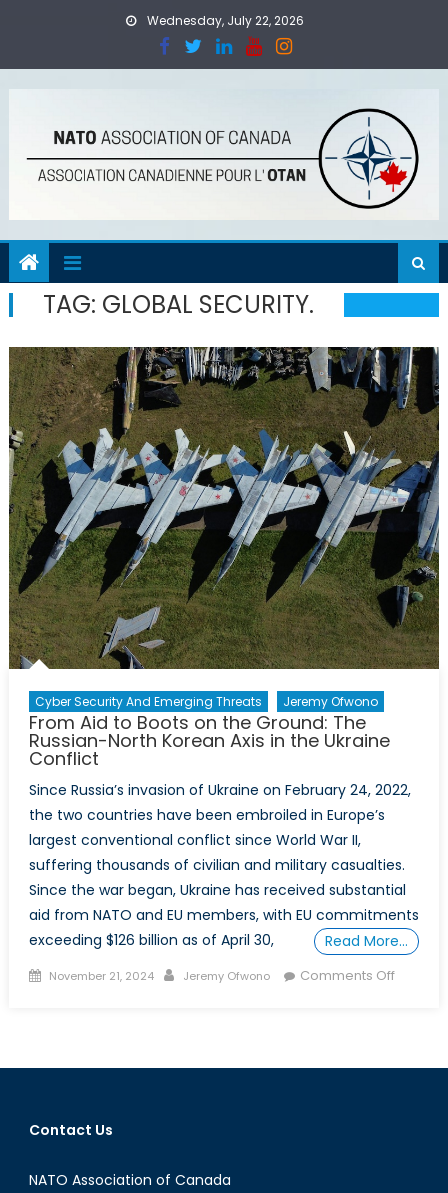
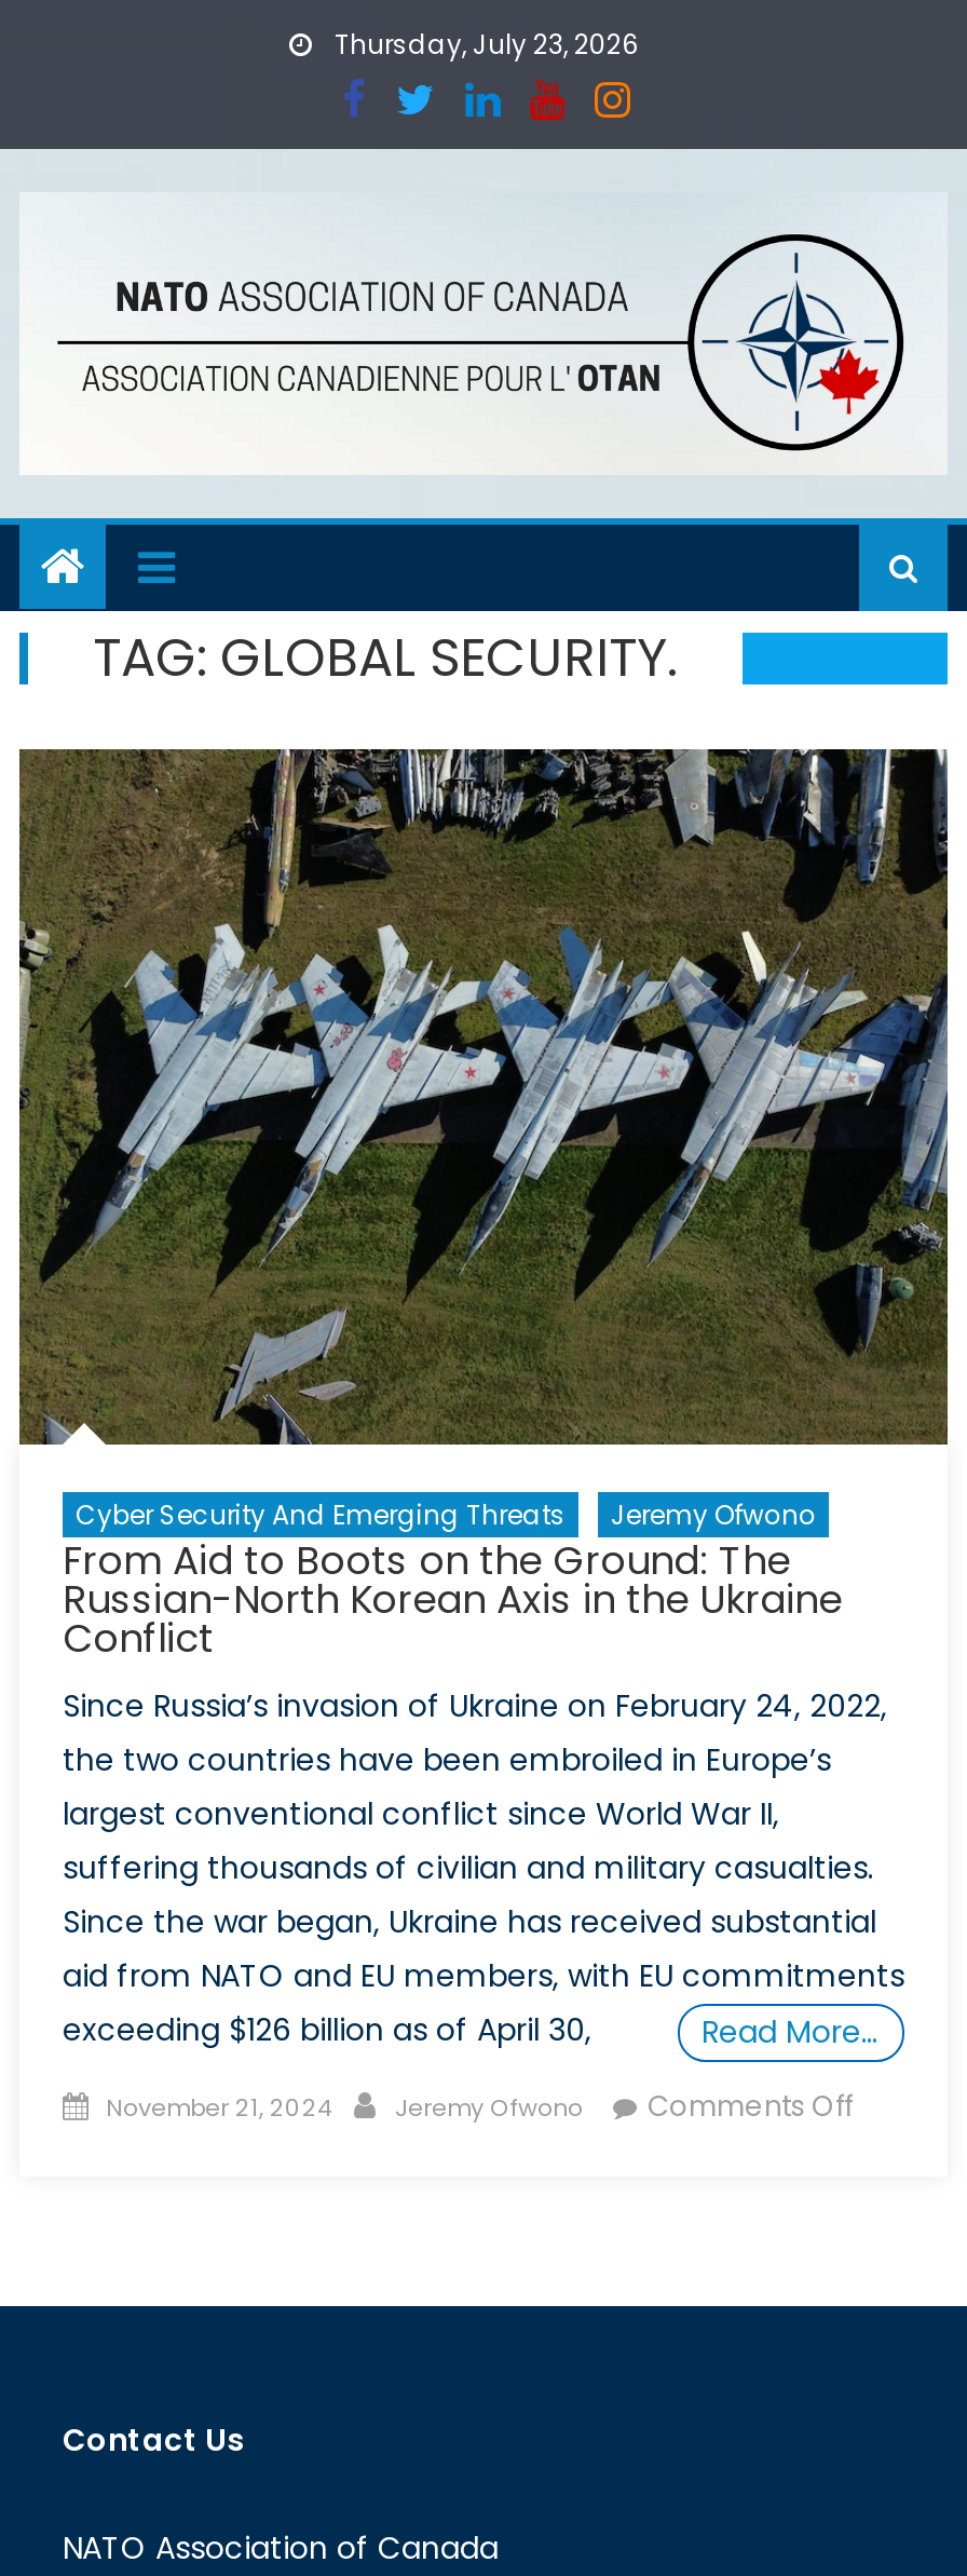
- Wednesday, July 22, 2026
+ Thursday, July 23, 2026
